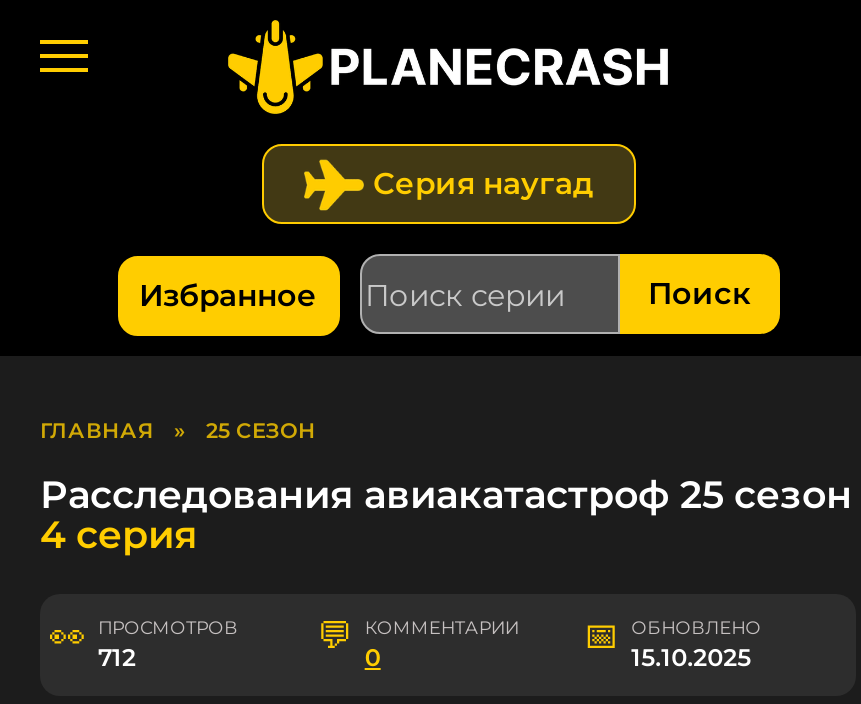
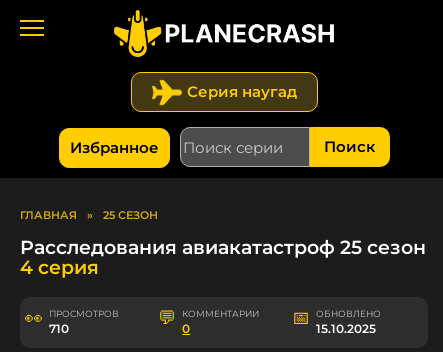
- 712
+ 710
